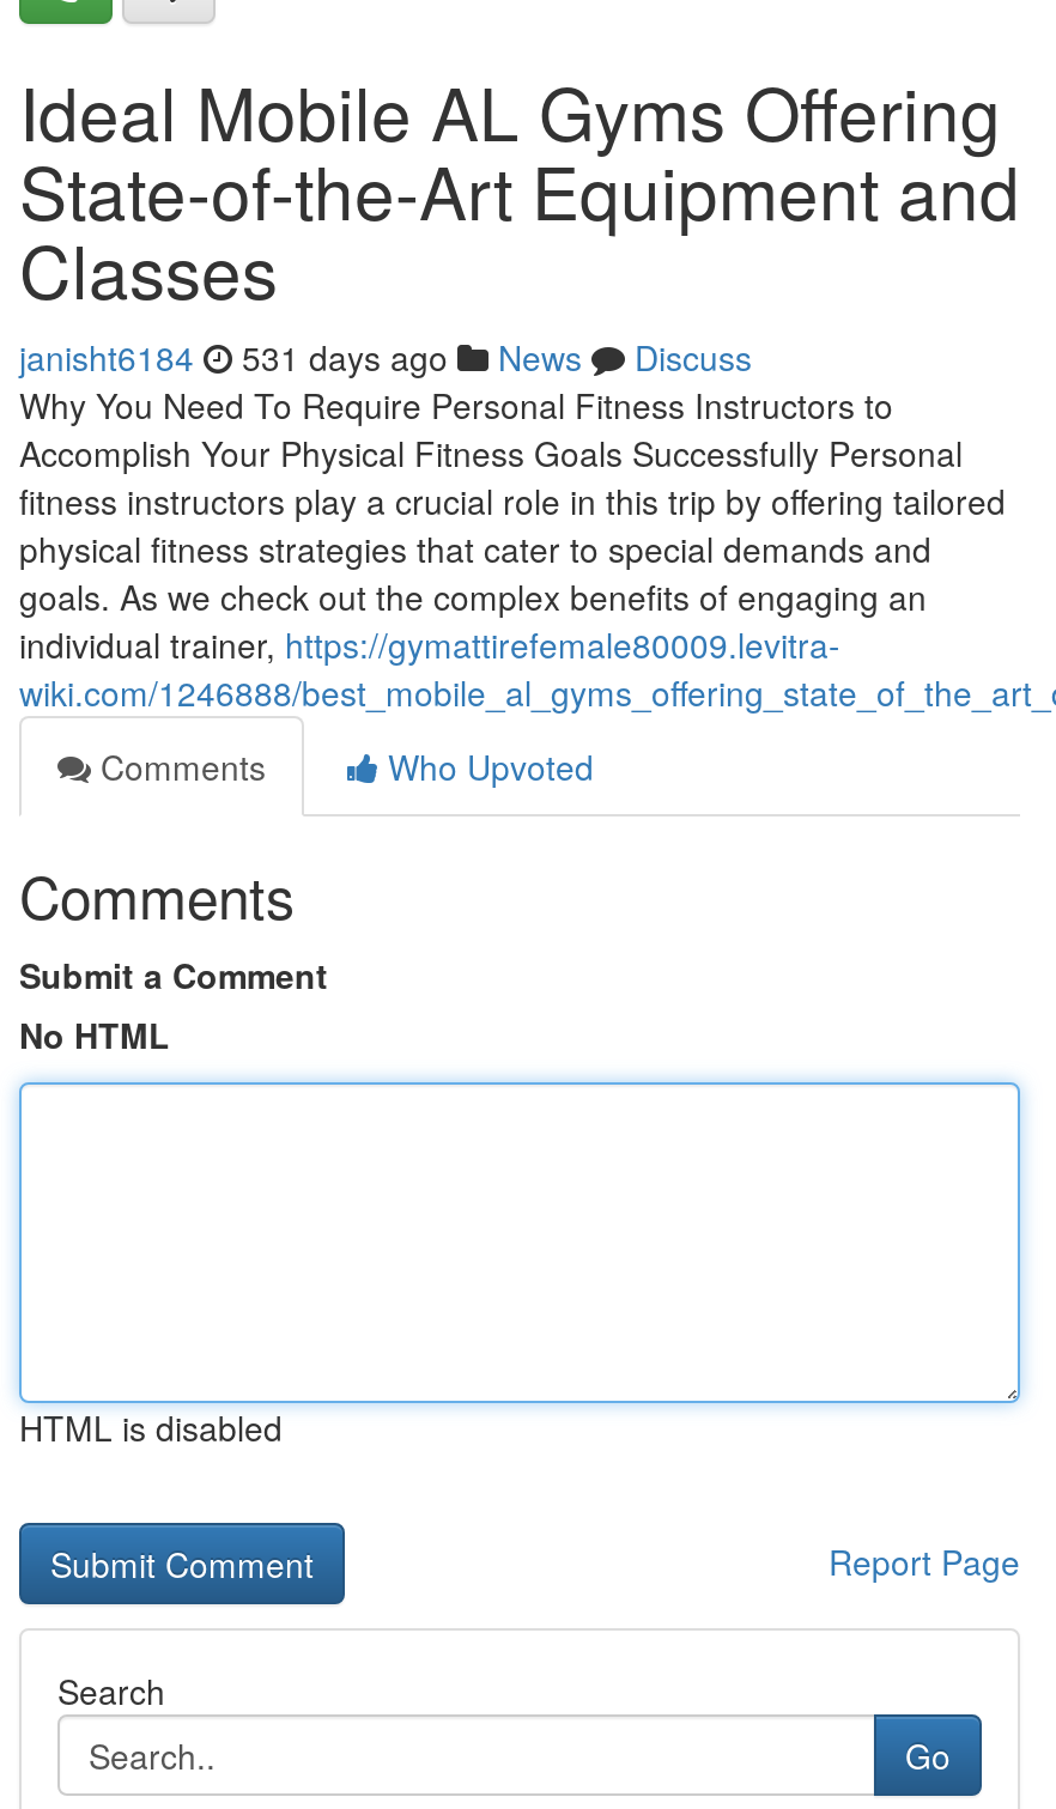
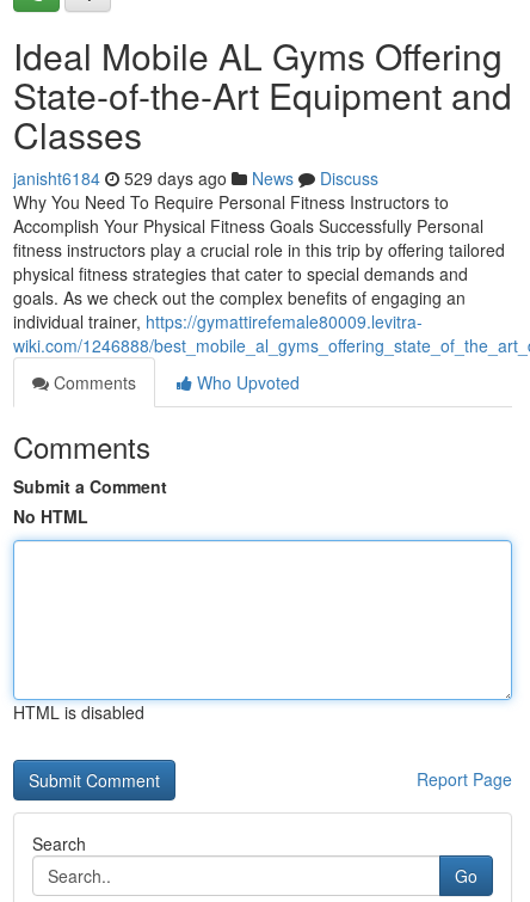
- janisht6184 531 days ago News Discuss
+ janisht6184 529 days ago News Discuss
